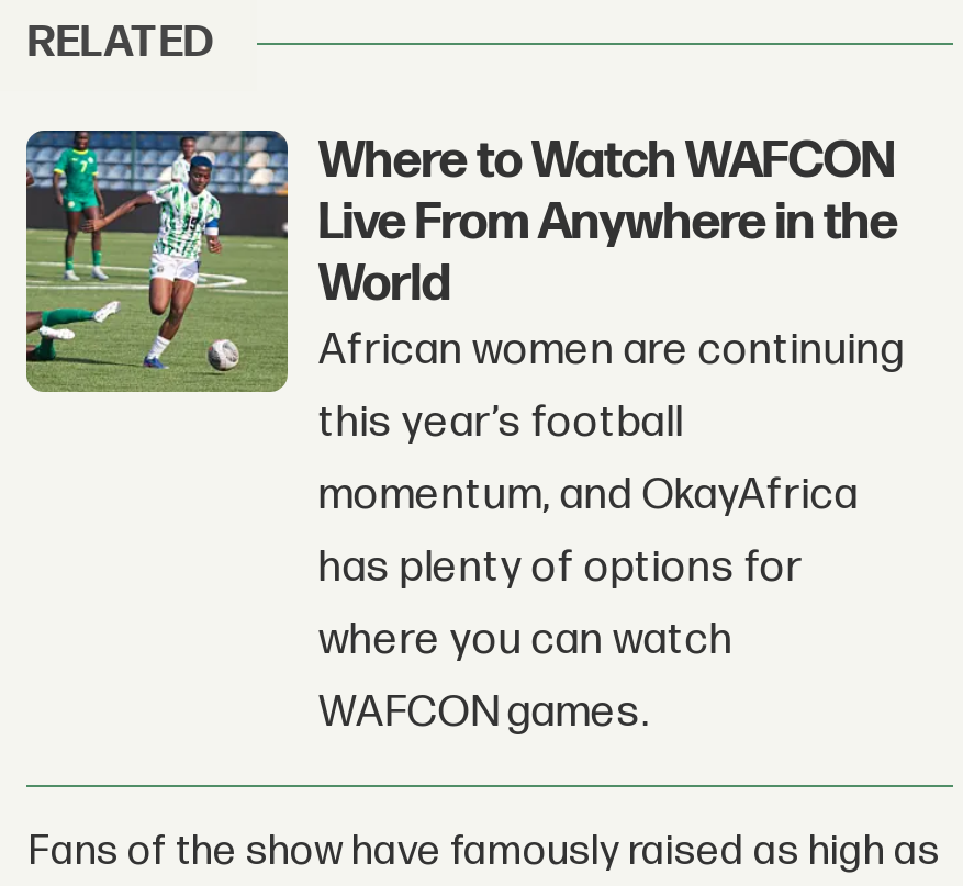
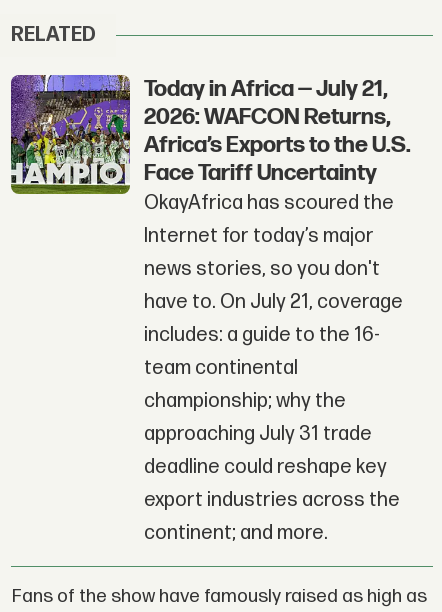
- [image]
- Where to Watch WAFCON
- Live From Anywhere in the
- World
- African women are continuing
- this year’s football
- momentum, and OkayAfrica
- has plenty of options for
- where you can watch
- WAFCON games.
+ [image]
+ Today in Africa — July 21,
+ 2026: WAFCON Returns,
+ Africa’s Exports to the U.S.
+ Face Tariff Uncertainty
+ OkayAfrica has scoured the
+ Internet for today’s major
+ news stories, so you don't
+ have to. On July 21, coverage
+ includes: a guide to the 16-
+ team continental
+ championship; why the
+ approaching July 31 trade
+ deadline could reshape key
+ export industries across the
+ continent; and more.
